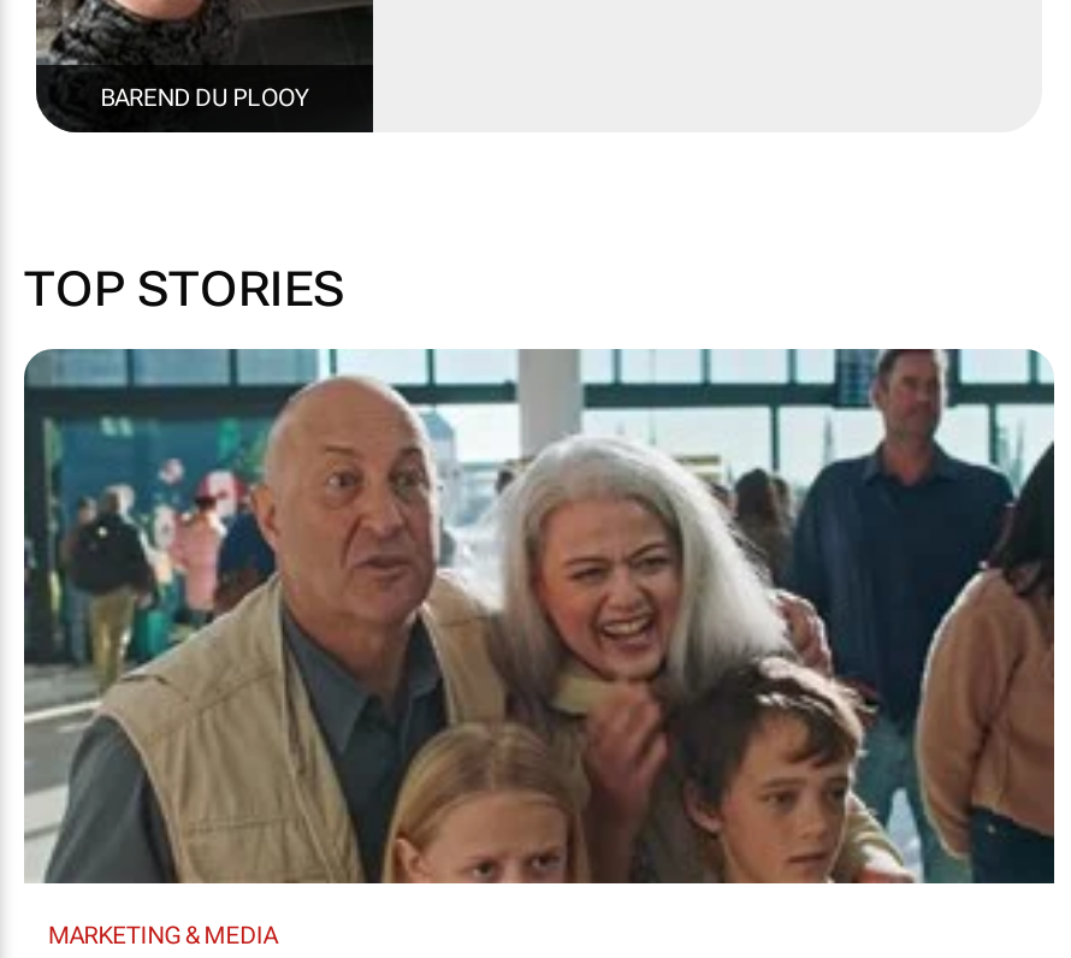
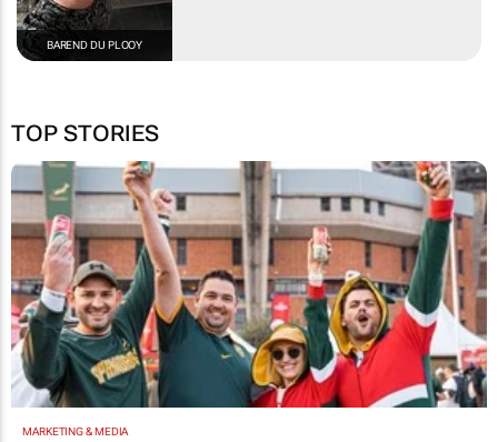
- [image]
+ [image]
